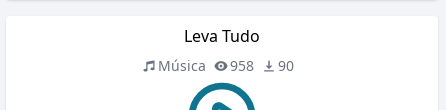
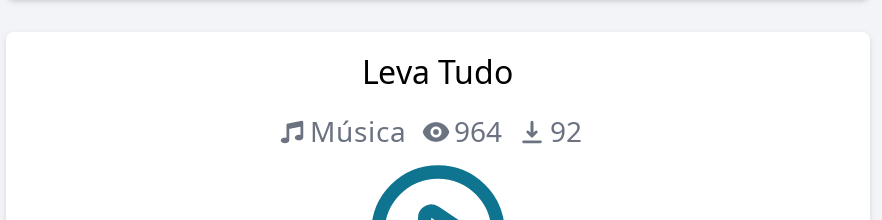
- 958
+ 964

- 90
+ 92
